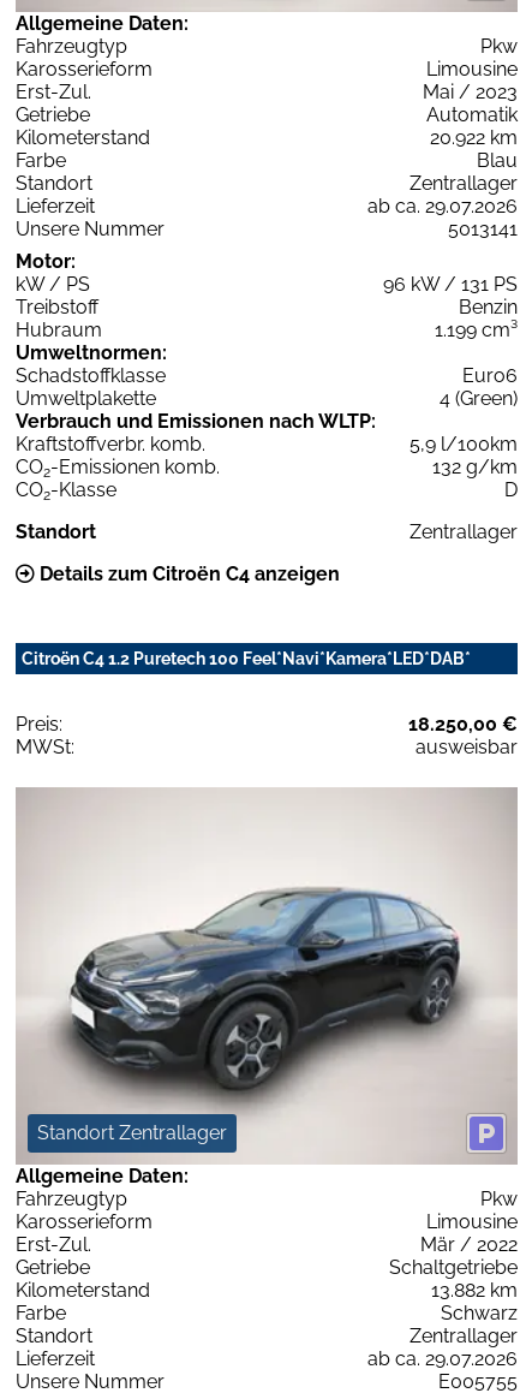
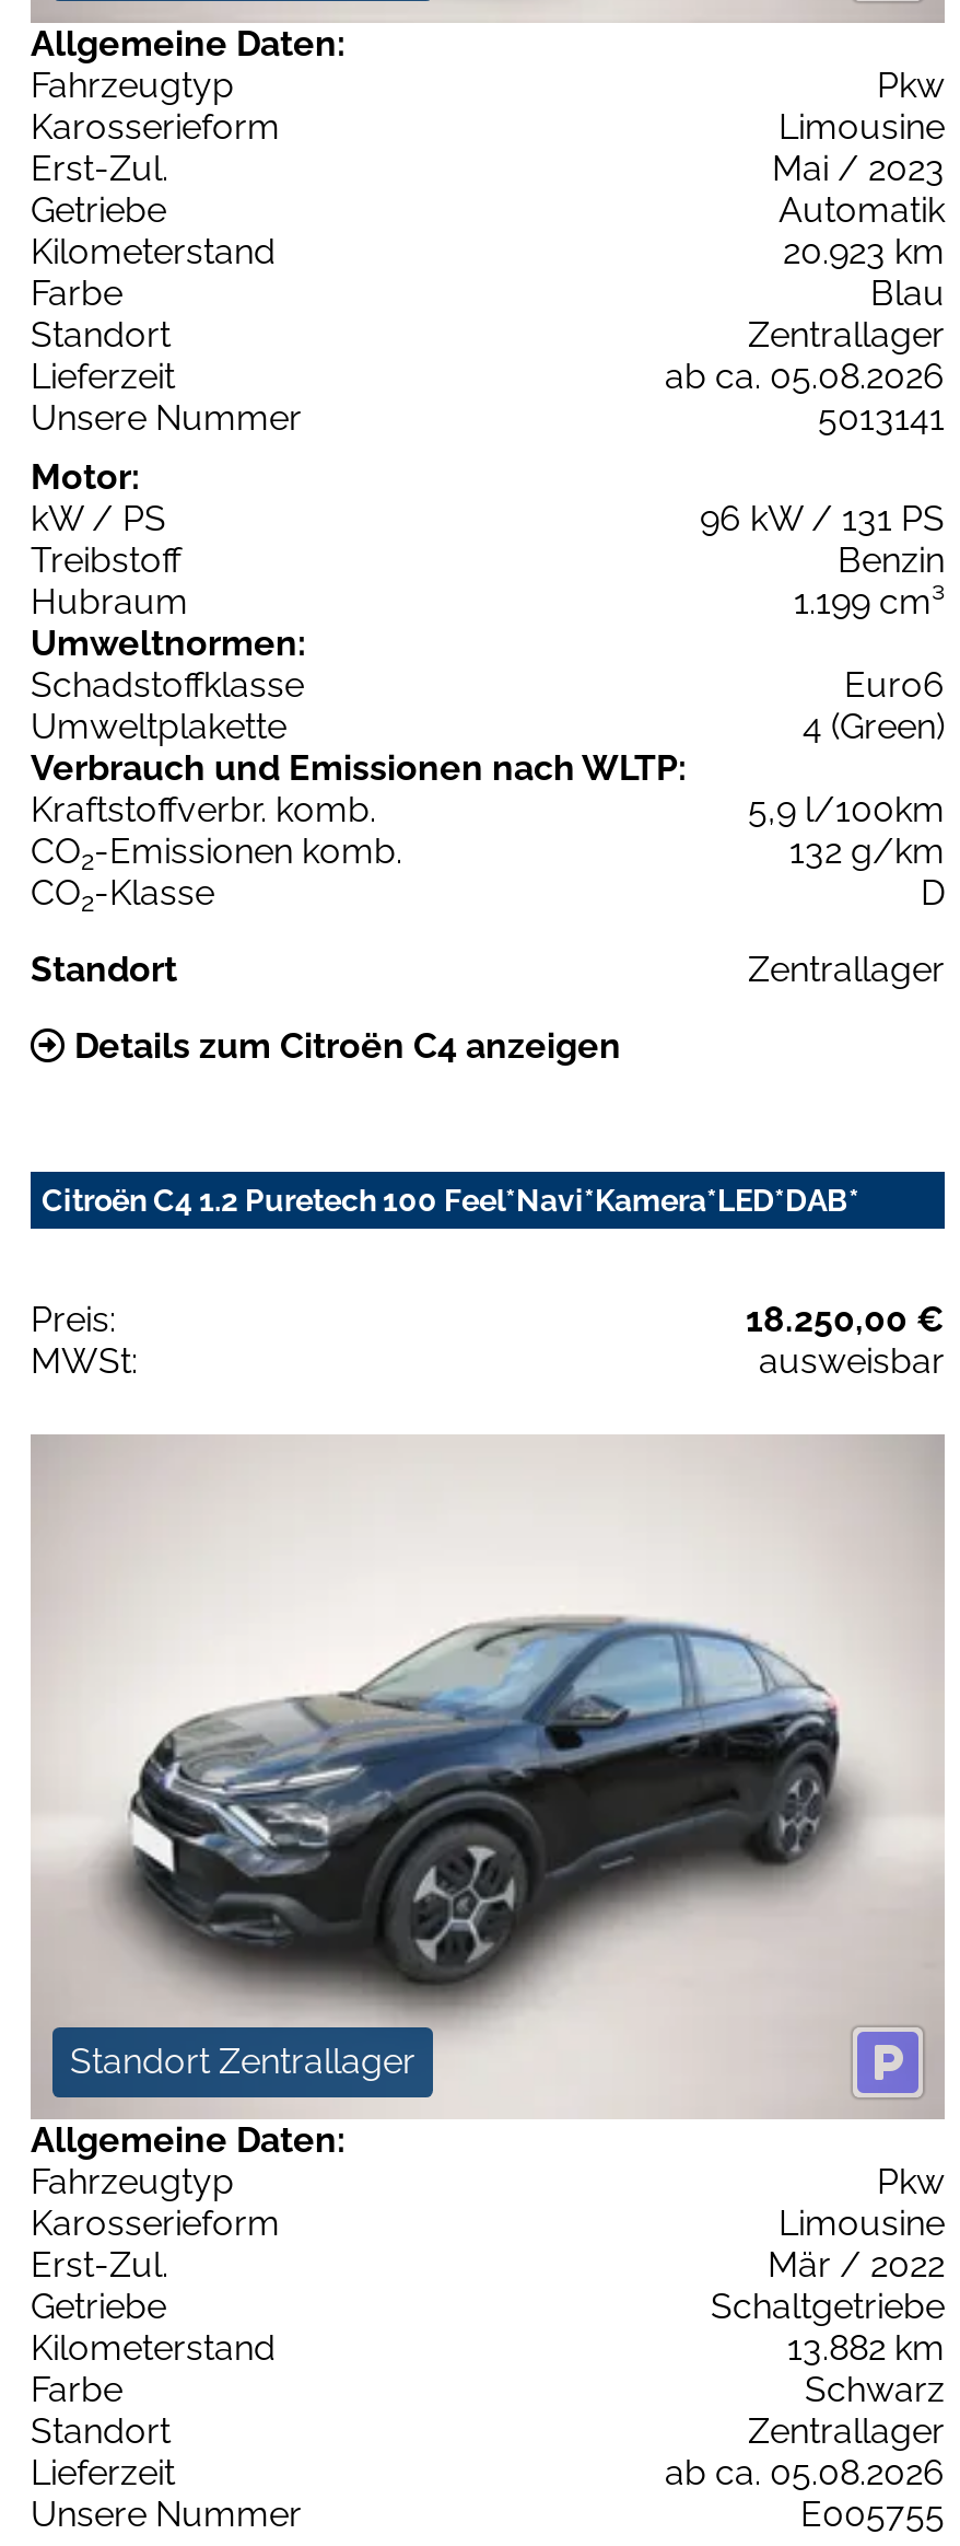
- 20.922 km
+ 20.923 km

- ab ca. 29.07.2026
+ ab ca. 05.08.2026

- ab ca. 29.07.2026
+ ab ca. 05.08.2026
